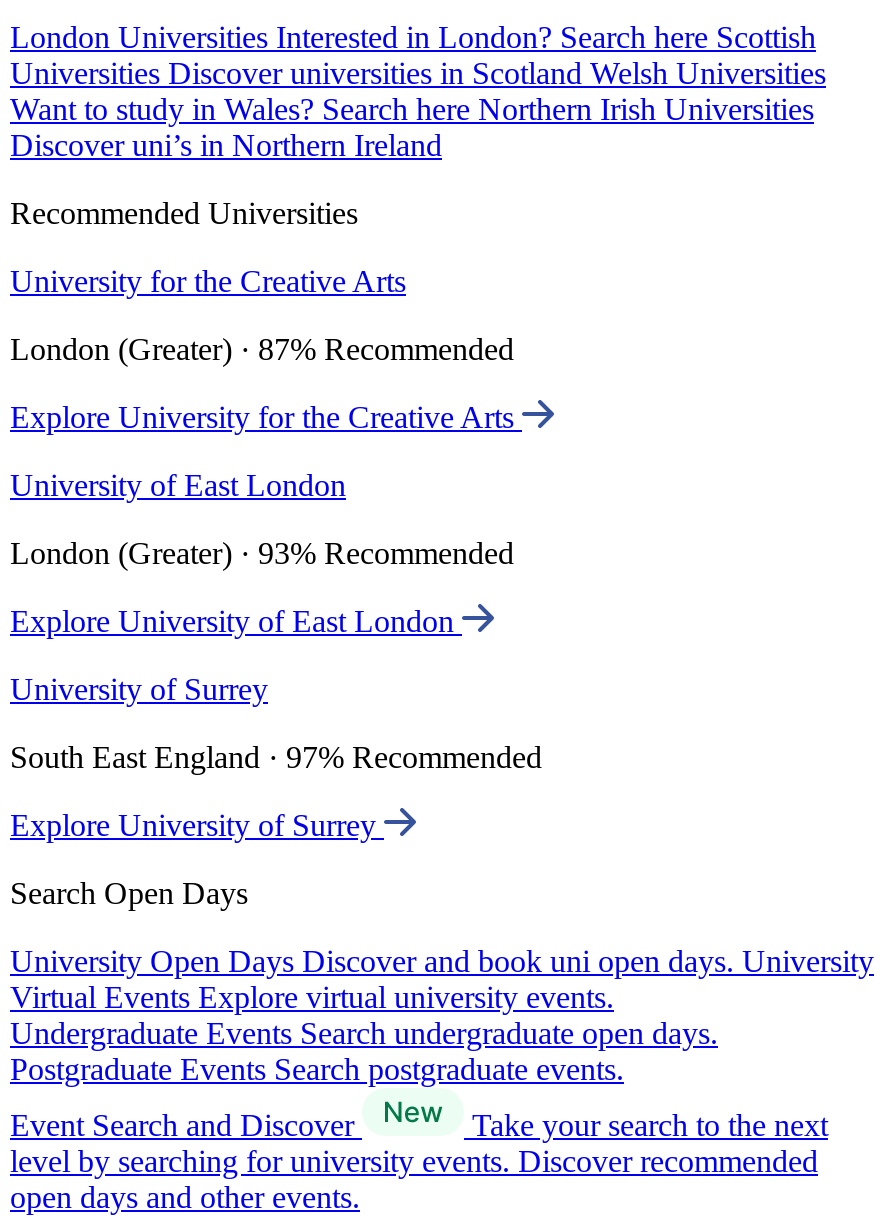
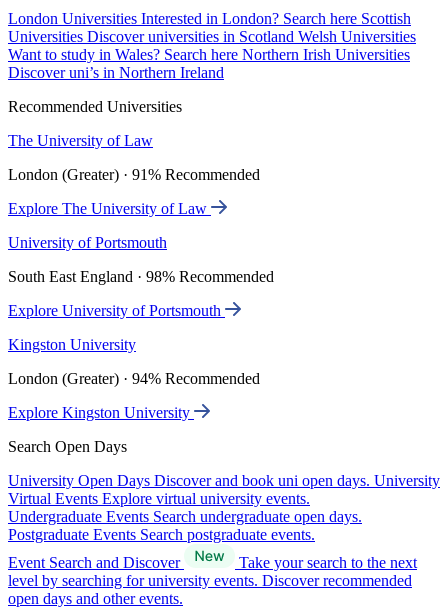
- University for the Creative Arts
+ The University of Law

- London (Greater) · 87% Recommended
+ London (Greater) · 91% Recommended

- Explore University for the Creative Arts
+ Explore The University of Law

- University of East London
+ University of Portsmouth

- London (Greater) · 93% Recommended
+ South East England · 98% Recommended

- Explore University of East London
+ Explore University of Portsmouth

- University of Surrey
+ Kingston University

- South East England · 97% Recommended
+ London (Greater) · 94% Recommended

- Explore University of Surrey
+ Explore Kingston University
